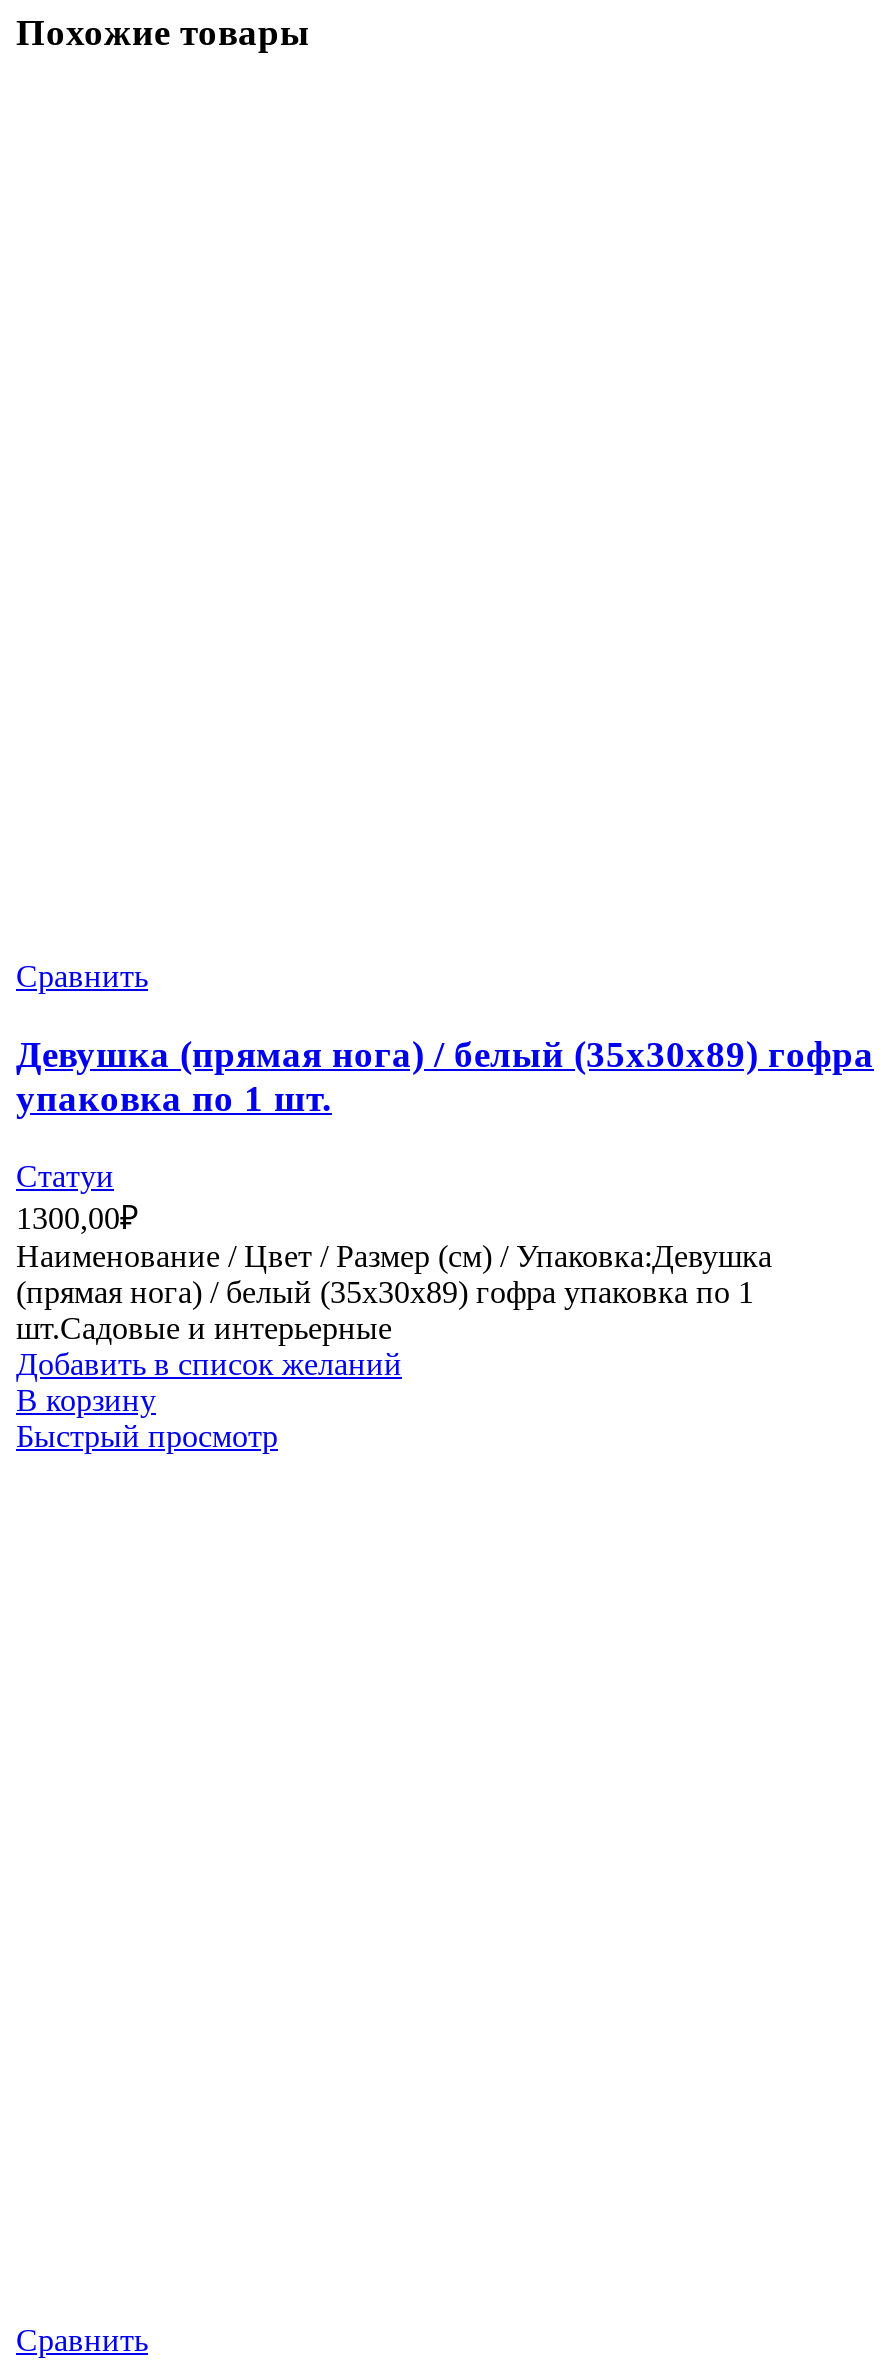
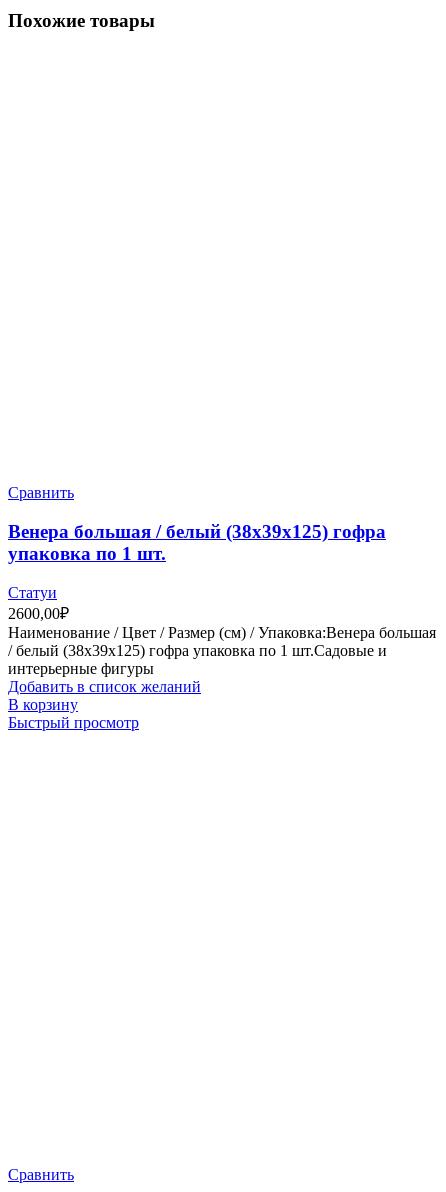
- Девушка (прямая нога) / белый (35х30х89) гофра
+ Венера большая / белый (38х39х125) гофра

- 1300,00₽
- Наименование / Цвет / Размер (см) / Упаковка:Девушка
- (прямая нога) / белый (35х30х89) гофра упаковка по 1
- шт.Садовые и интерьерные
+ 2600,00₽
+ Наименование / Цвет / Размер (см) / Упаковка:Венера большая
+ / белый (38х39х125) гофра упаковка по 1 шт.Садовые и
+ интерьерные фигуры
